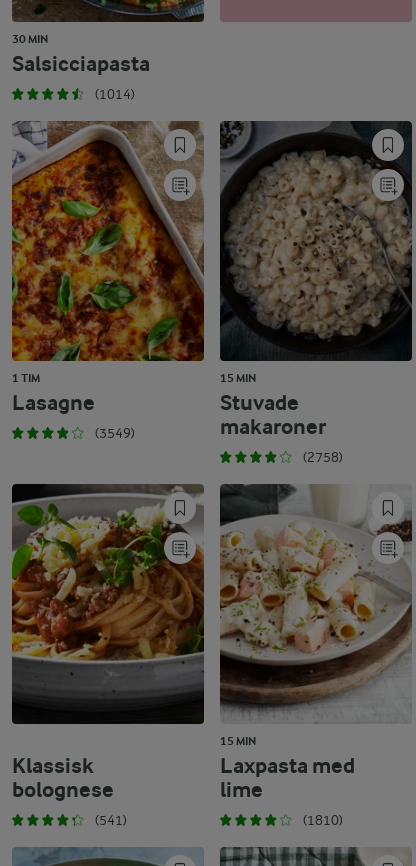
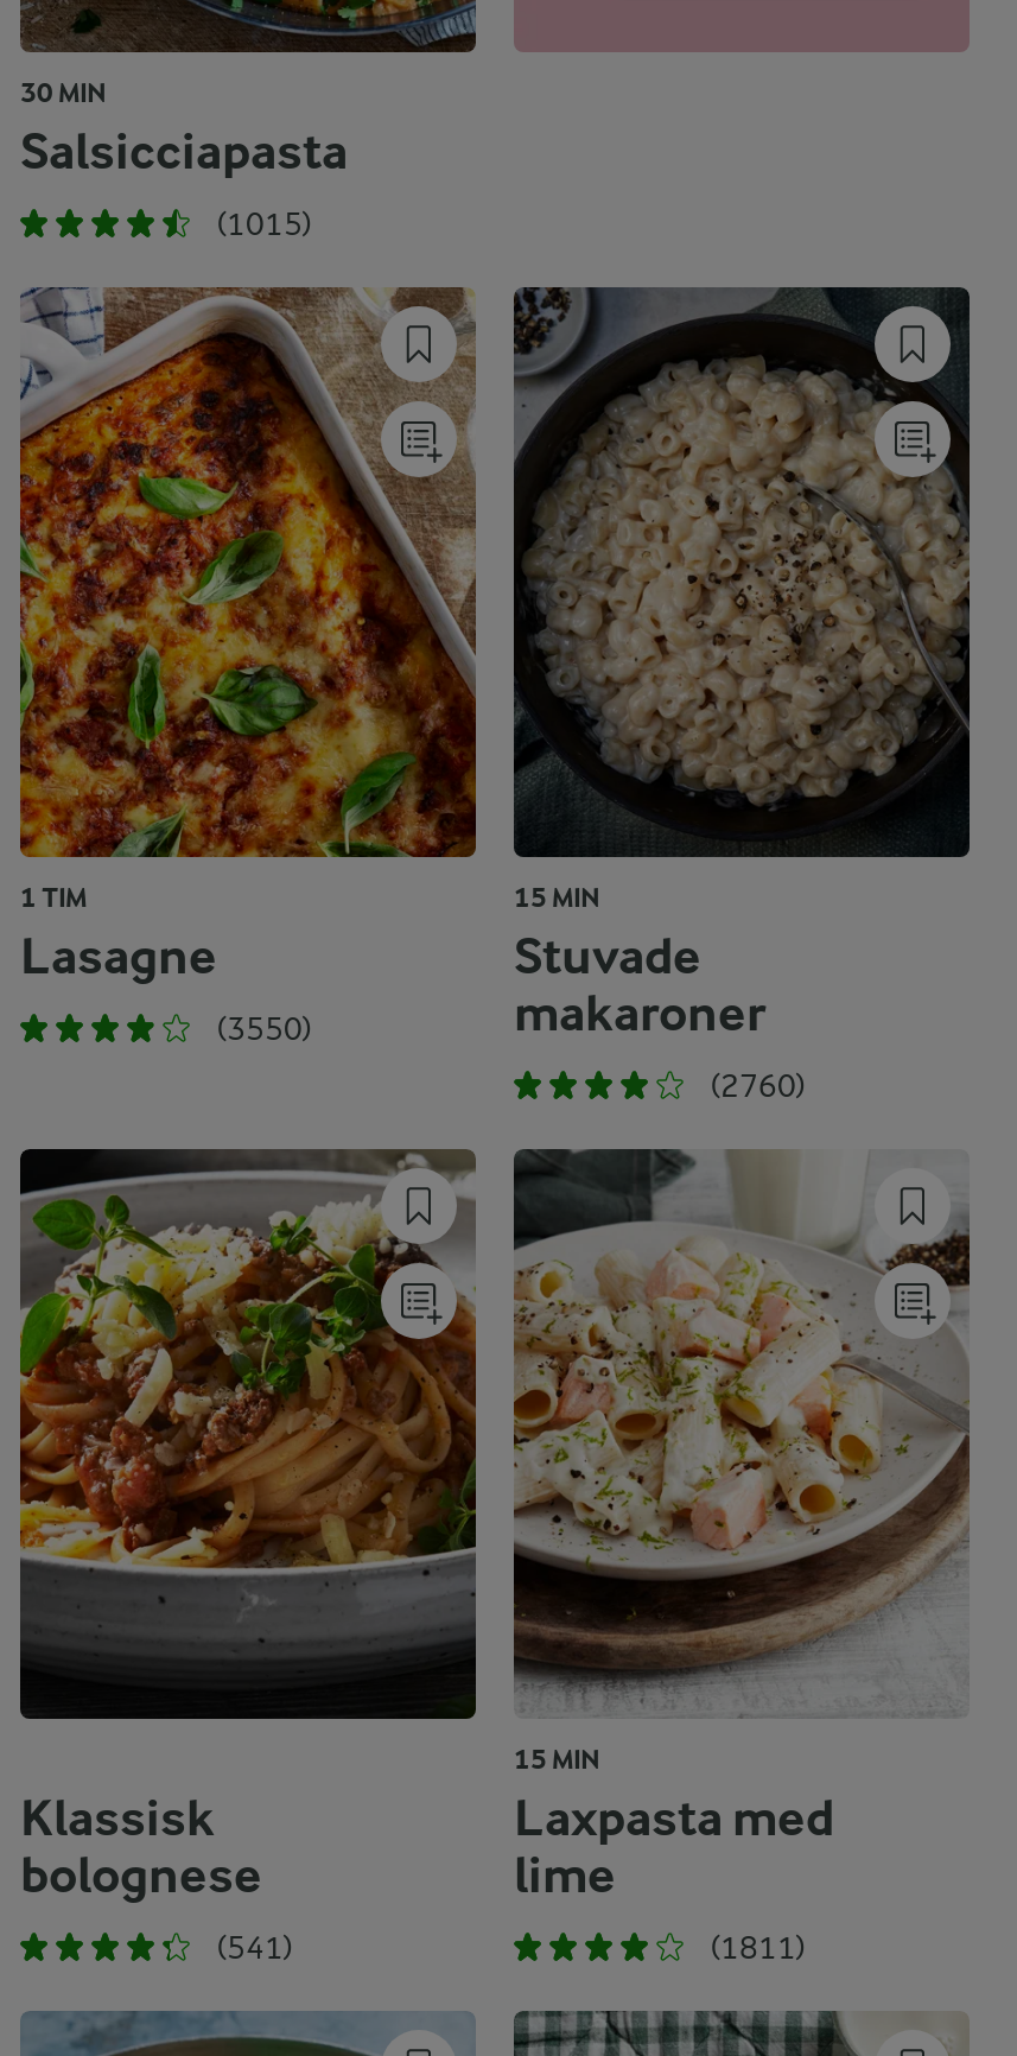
- (1014)
+ (1015)

- (3549)
+ (3550)

- (2758)
+ (2760)

- (1810)
+ (1811)
